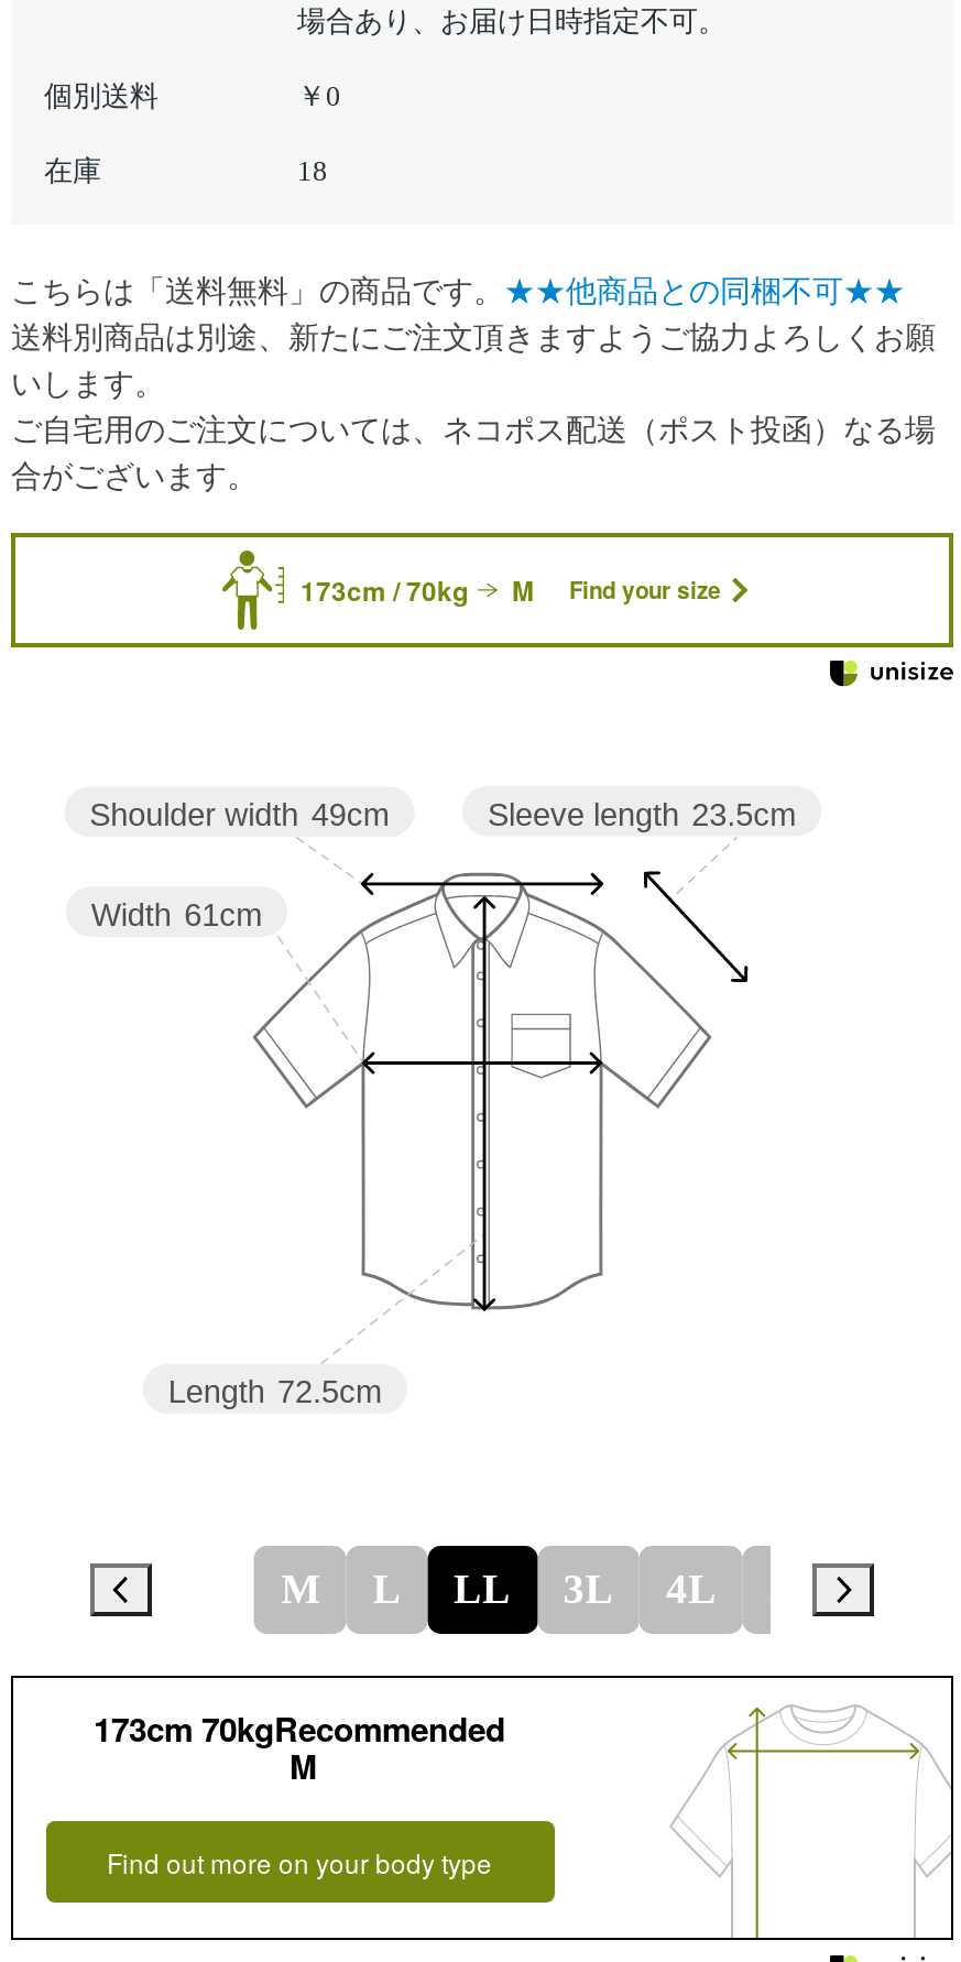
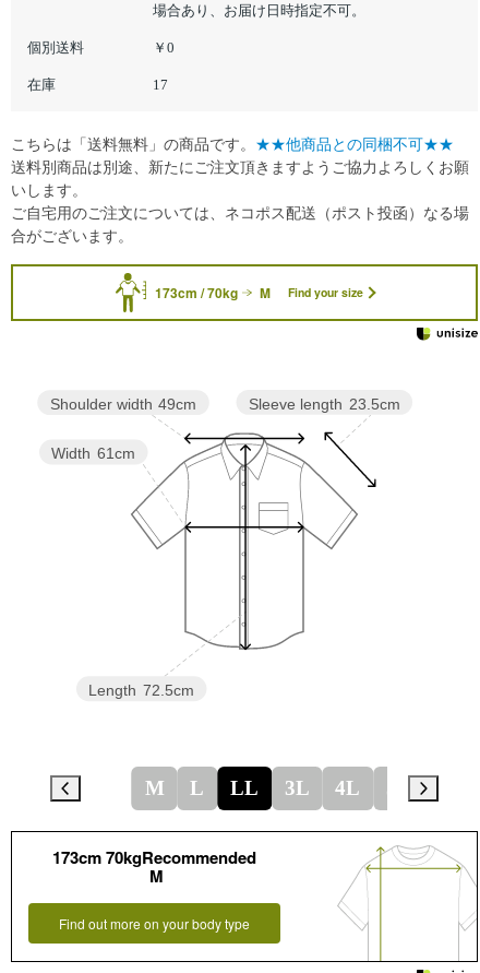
- 18
+ 17
